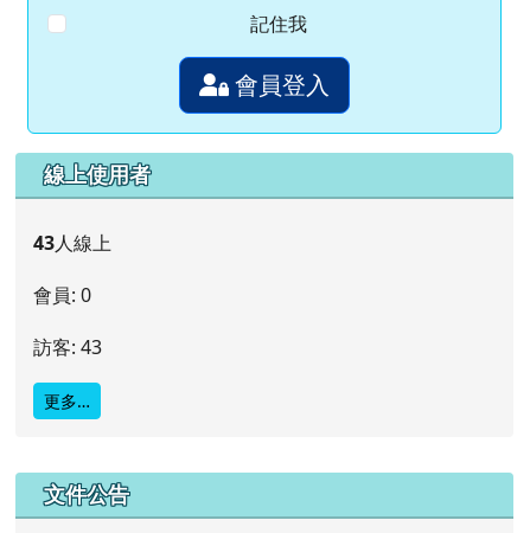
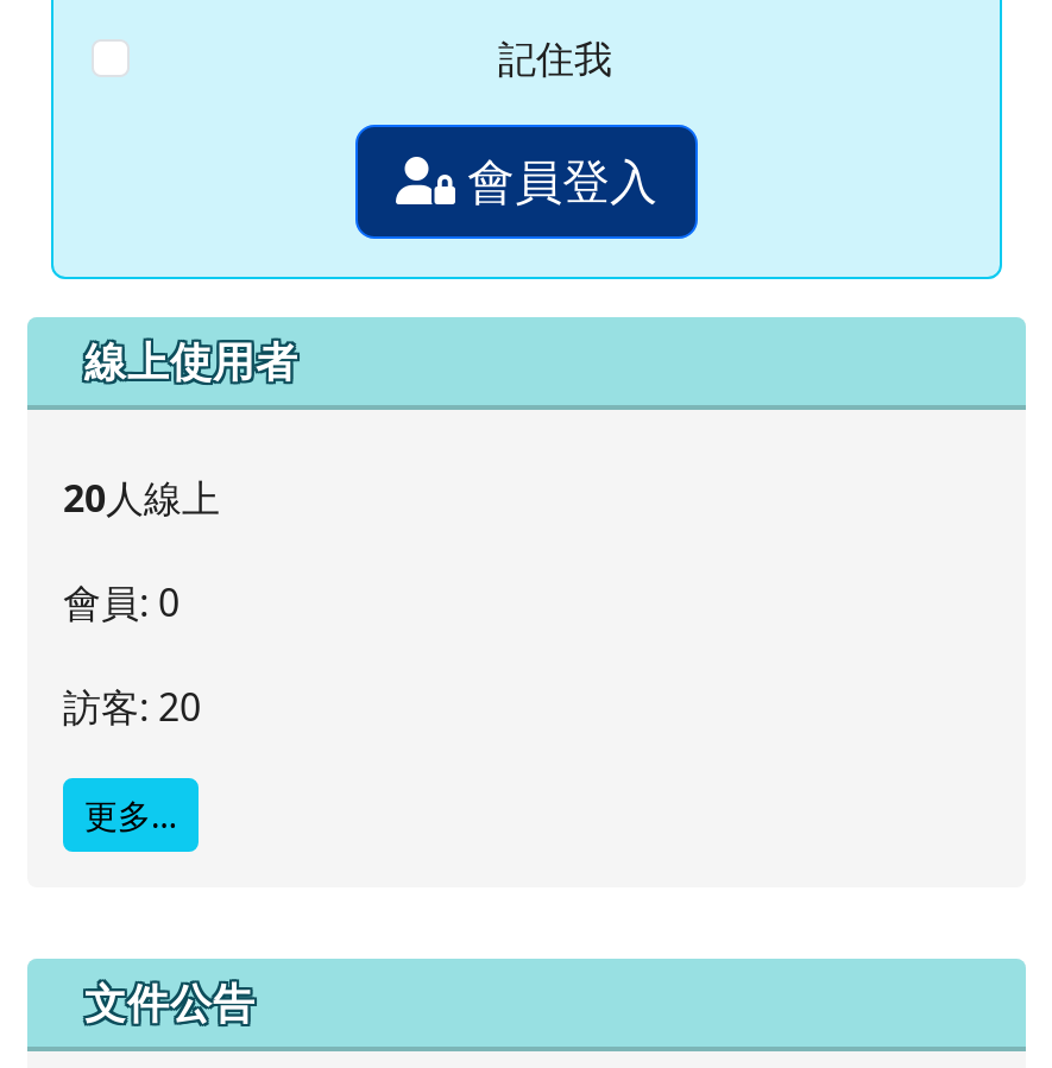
- 43人線上
+ 20人線上

- 訪客: 43
+ 訪客: 20
